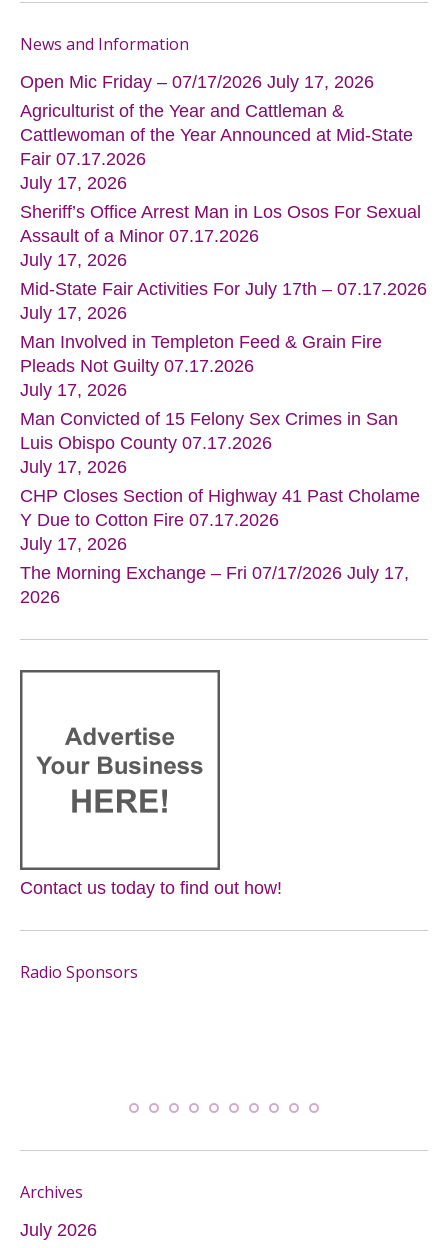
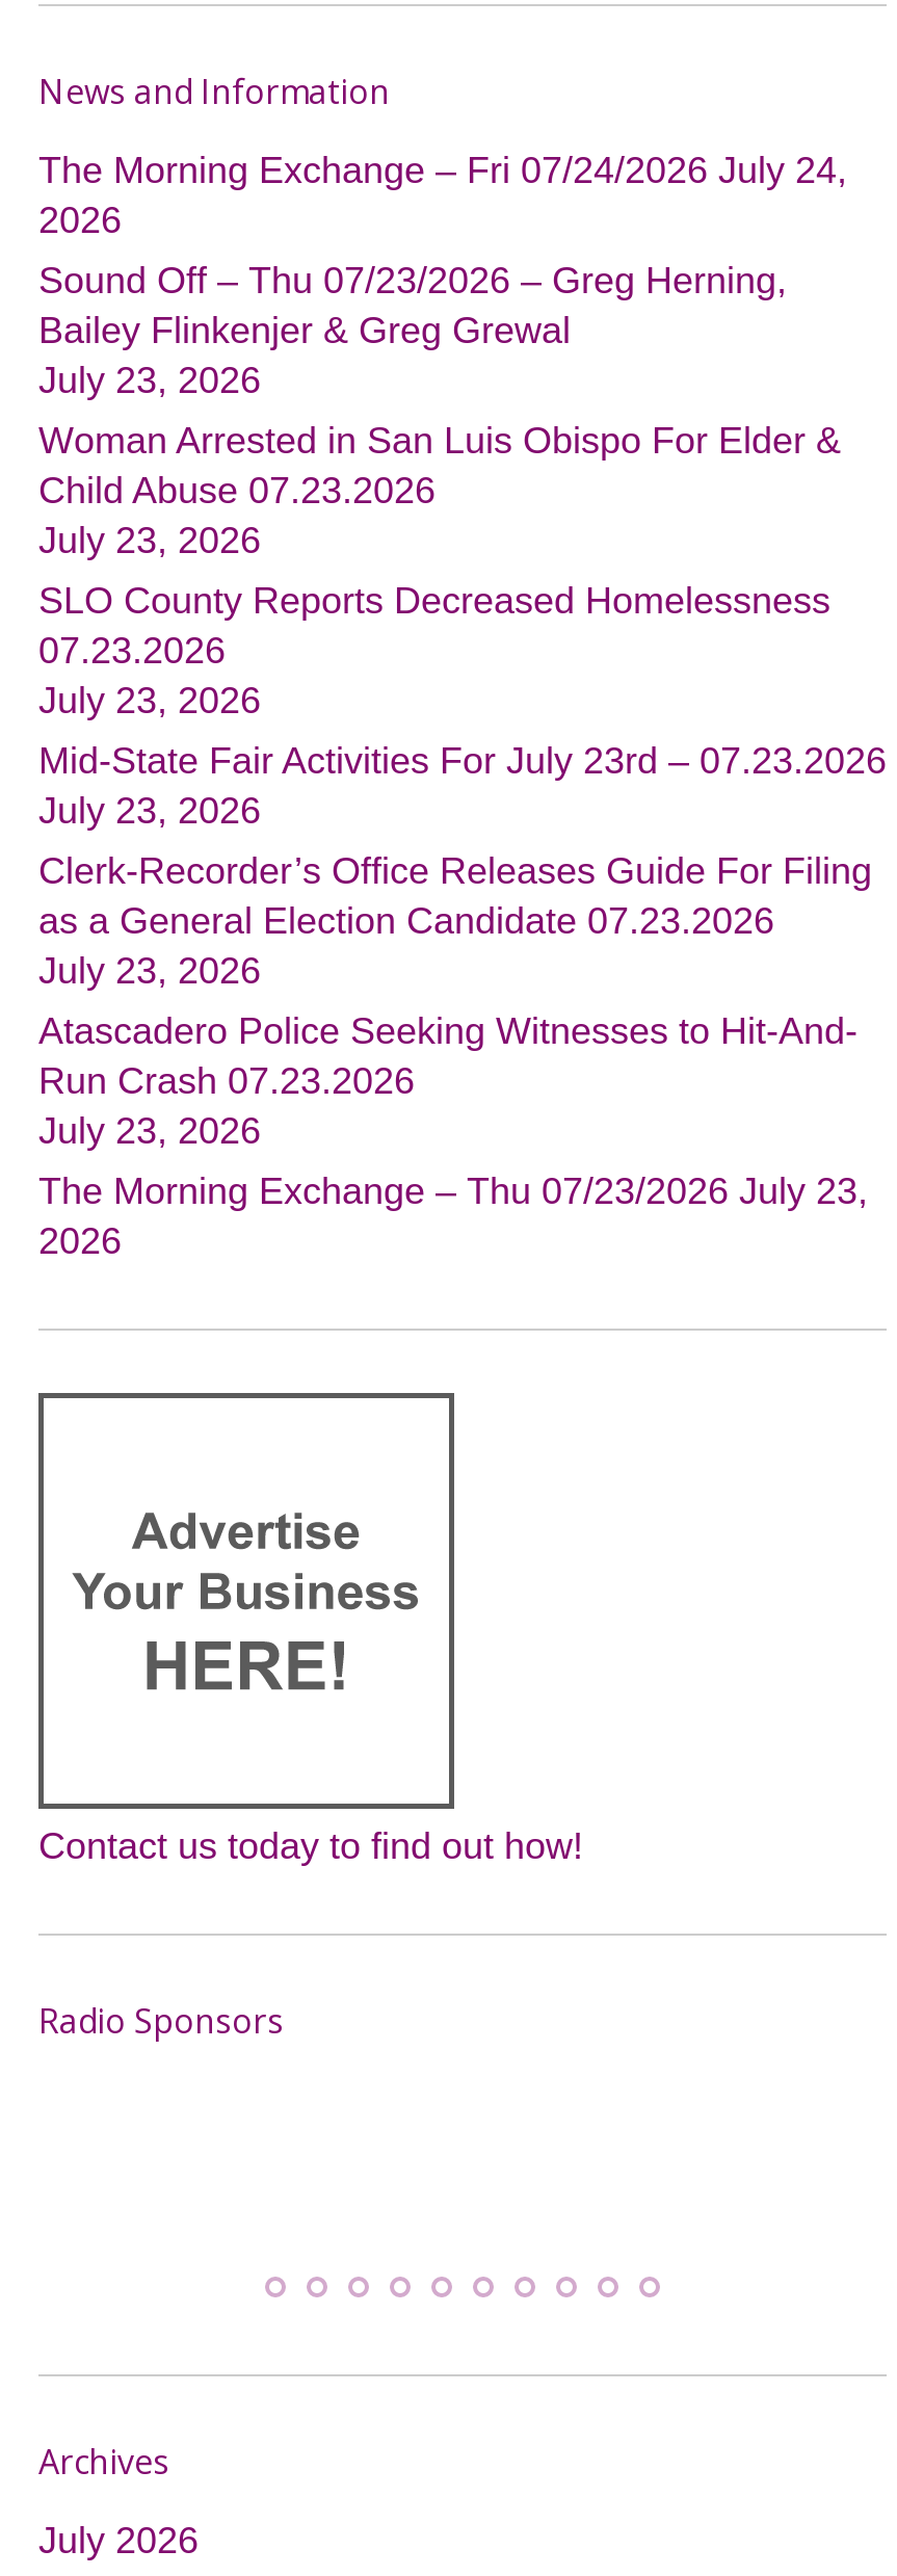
- Open Mic Friday – 07/17/2026 July 17, 2026
- Agriculturist of the Year and Cattleman &
- Cattlewoman of the Year Announced at Mid-State
- Fair 07.17.2026
- July 17, 2026
- Sheriff’s Office Arrest Man in Los Osos For Sexual
- Assault of a Minor 07.17.2026
- July 17, 2026
- Mid-State Fair Activities For July 17th – 07.17.2026
- July 17, 2026
- Man Involved in Templeton Feed & Grain Fire
- Pleads Not Guilty 07.17.2026
- July 17, 2026
- Man Convicted of 15 Felony Sex Crimes in San
- Luis Obispo County 07.17.2026
- July 17, 2026
- CHP Closes Section of Highway 41 Past Cholame
- Y Due to Cotton Fire 07.17.2026
- July 17, 2026
- The Morning Exchange – Fri 07/17/2026 July 17,
+ The Morning Exchange – Fri 07/24/2026 July 24,
+ 2026
+ Sound Off – Thu 07/23/2026 – Greg Herning,
+ Bailey Flinkenjer & Greg Grewal
+ July 23, 2026
+ Woman Arrested in San Luis Obispo For Elder &
+ Child Abuse 07.23.2026
+ July 23, 2026
+ SLO County Reports Decreased Homelessness
+ 07.23.2026
+ July 23, 2026
+ Mid-State Fair Activities For July 23rd – 07.23.2026
+ July 23, 2026
+ Clerk-Recorder’s Office Releases Guide For Filing
+ as a General Election Candidate 07.23.2026
+ July 23, 2026
+ Atascadero Police Seeking Witnesses to Hit-And-
+ Run Crash 07.23.2026
+ July 23, 2026
+ The Morning Exchange – Thu 07/23/2026 July 23,
